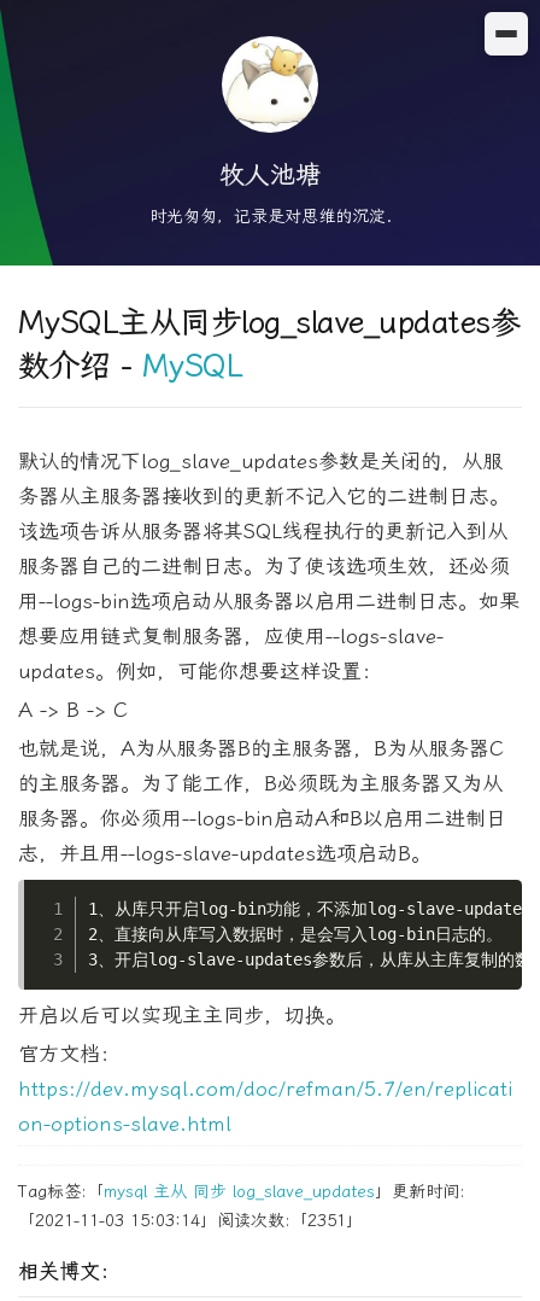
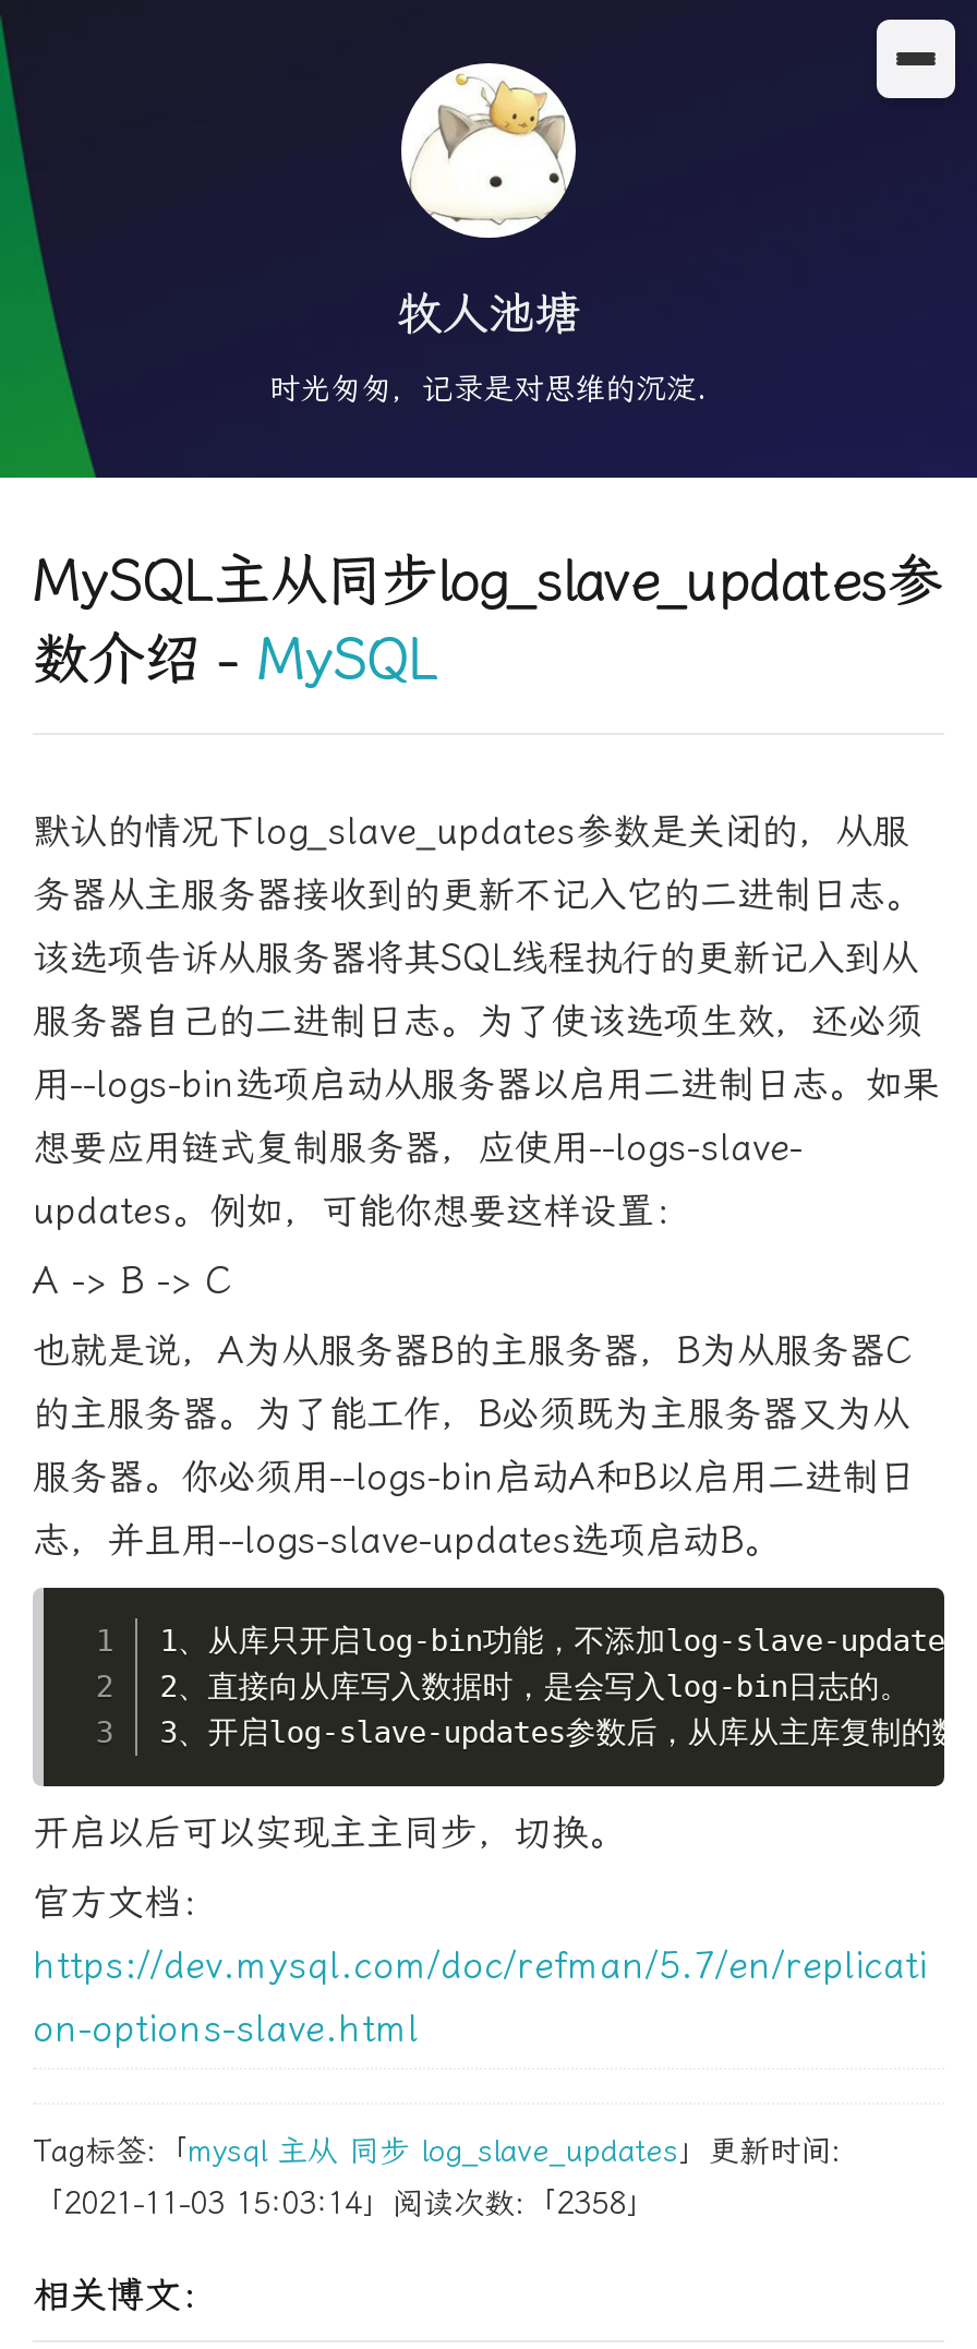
- 「2021-11-03 15:03:14」阅读次数:「2351」
+ 「2021-11-03 15:03:14」阅读次数:「2358」
